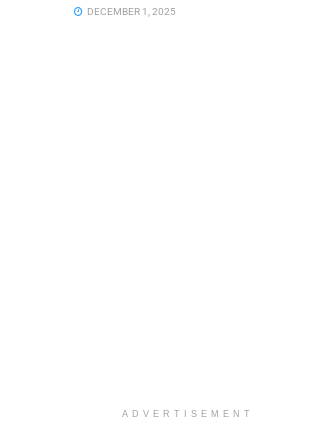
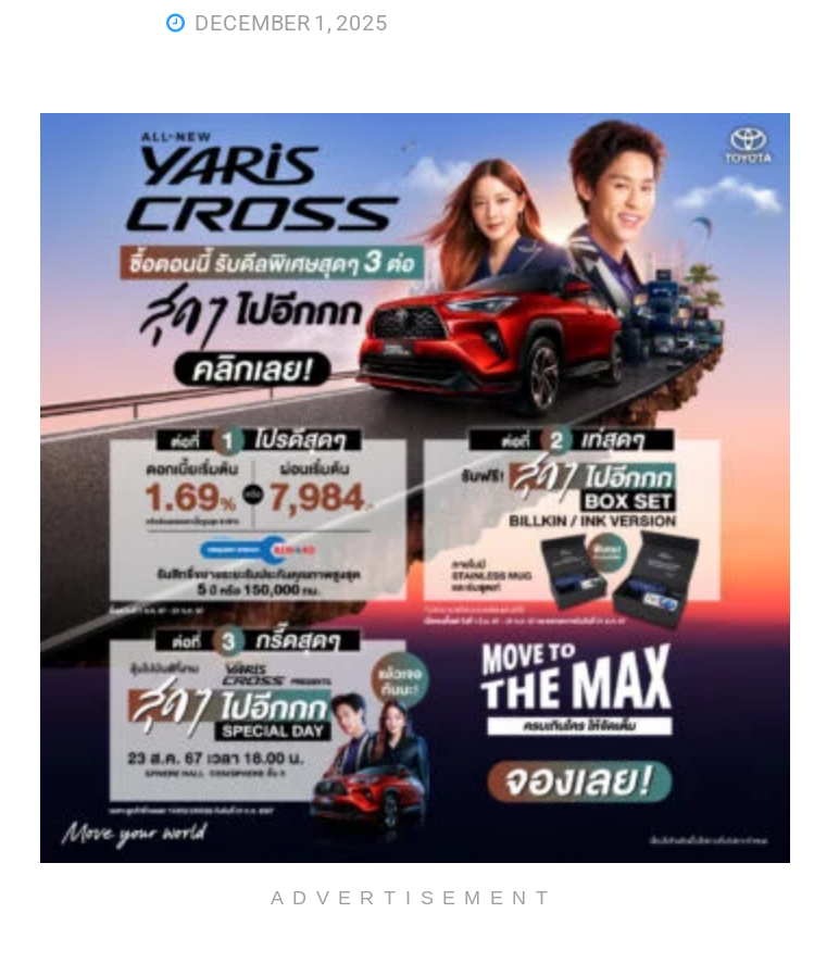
+ [image]
